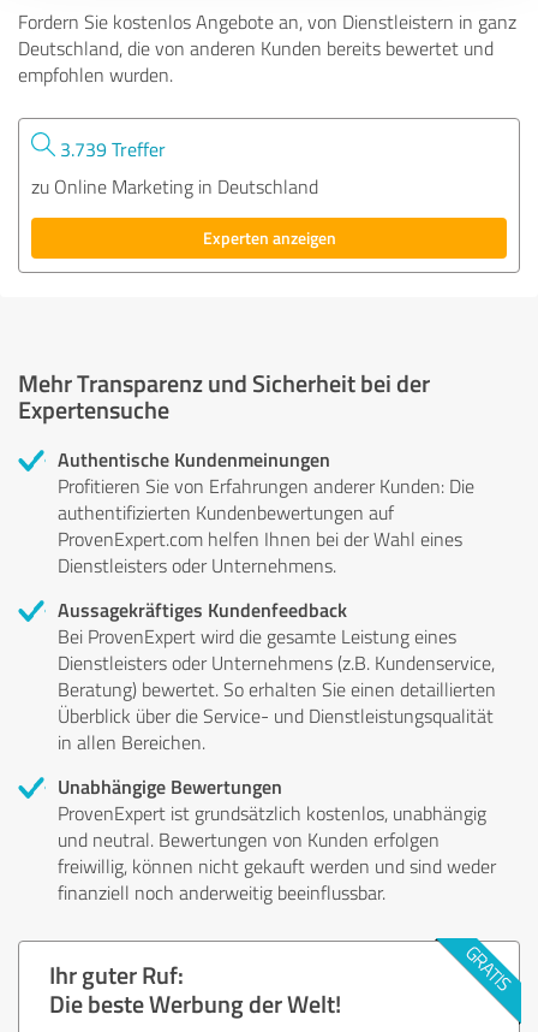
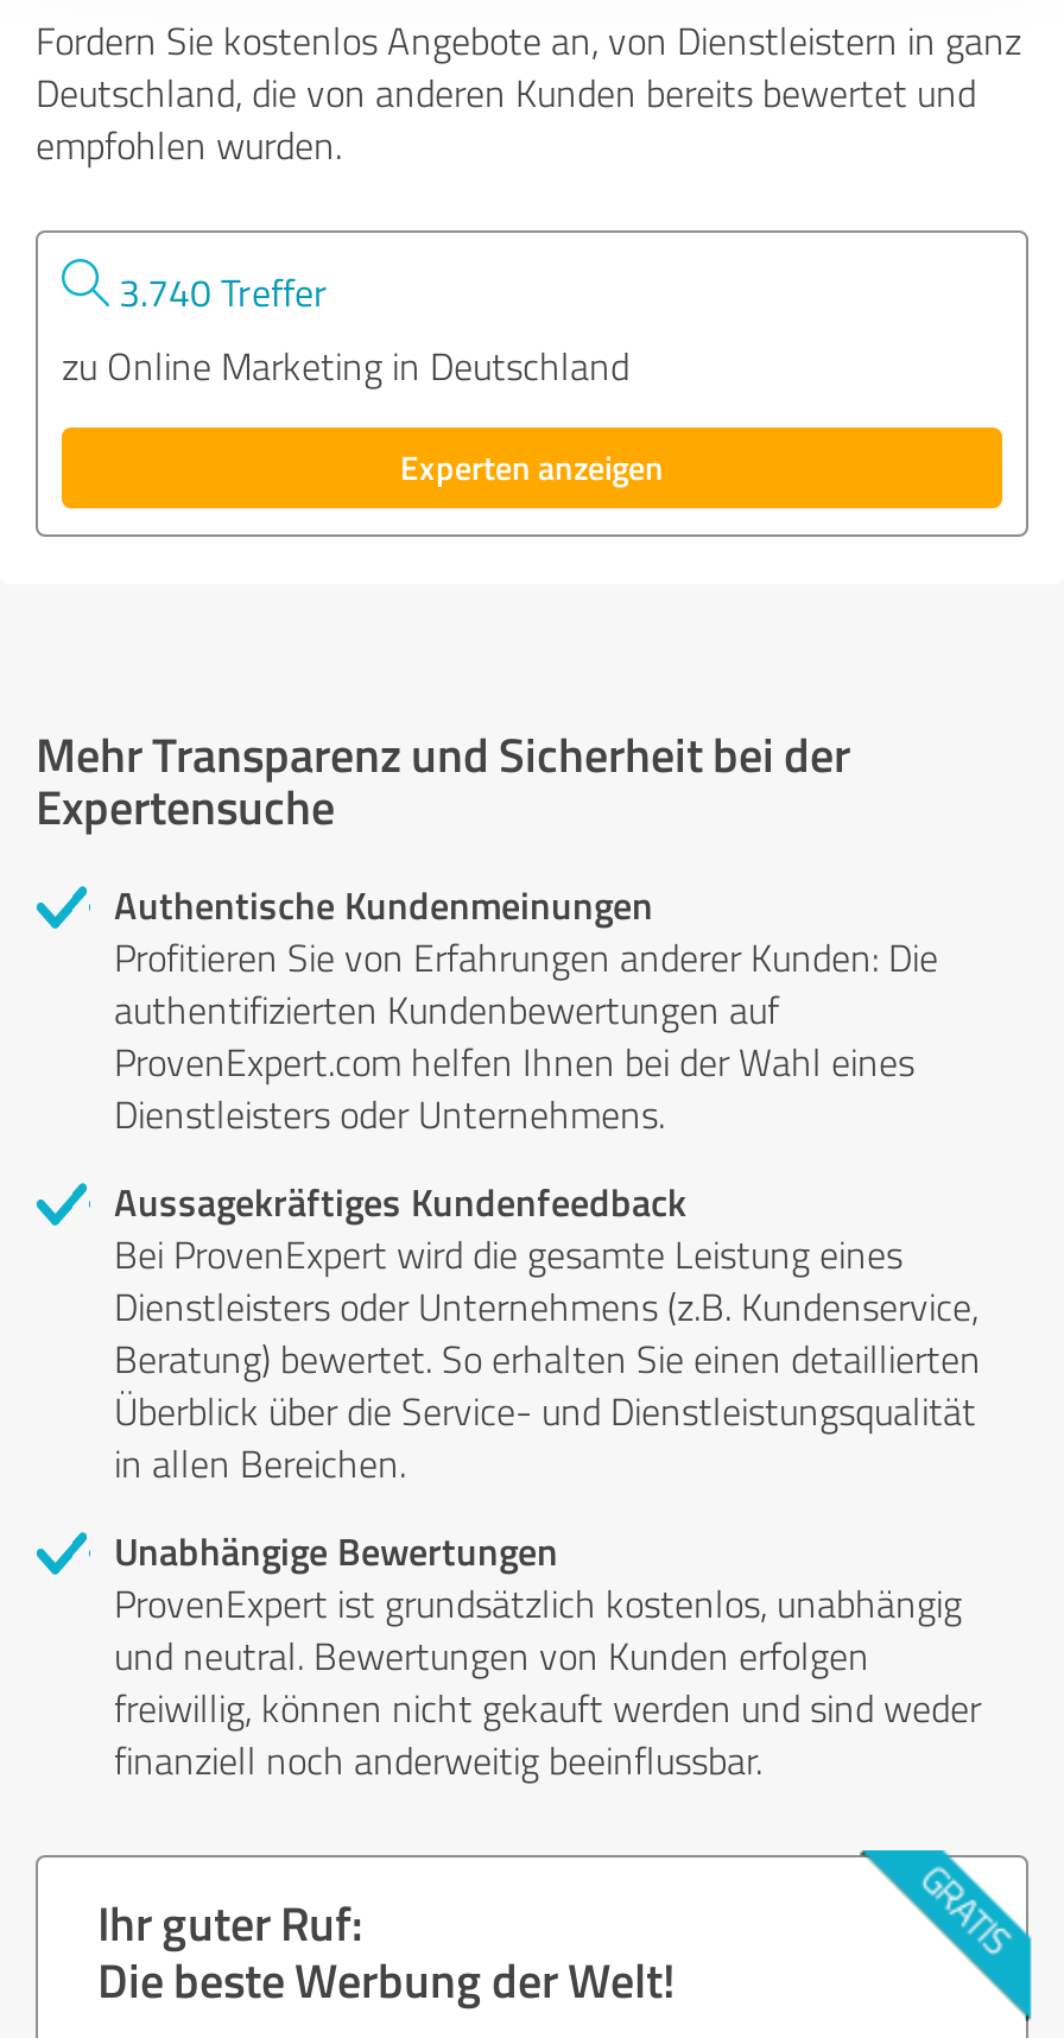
- 3.739 Treffer
+ 3.740 Treffer
